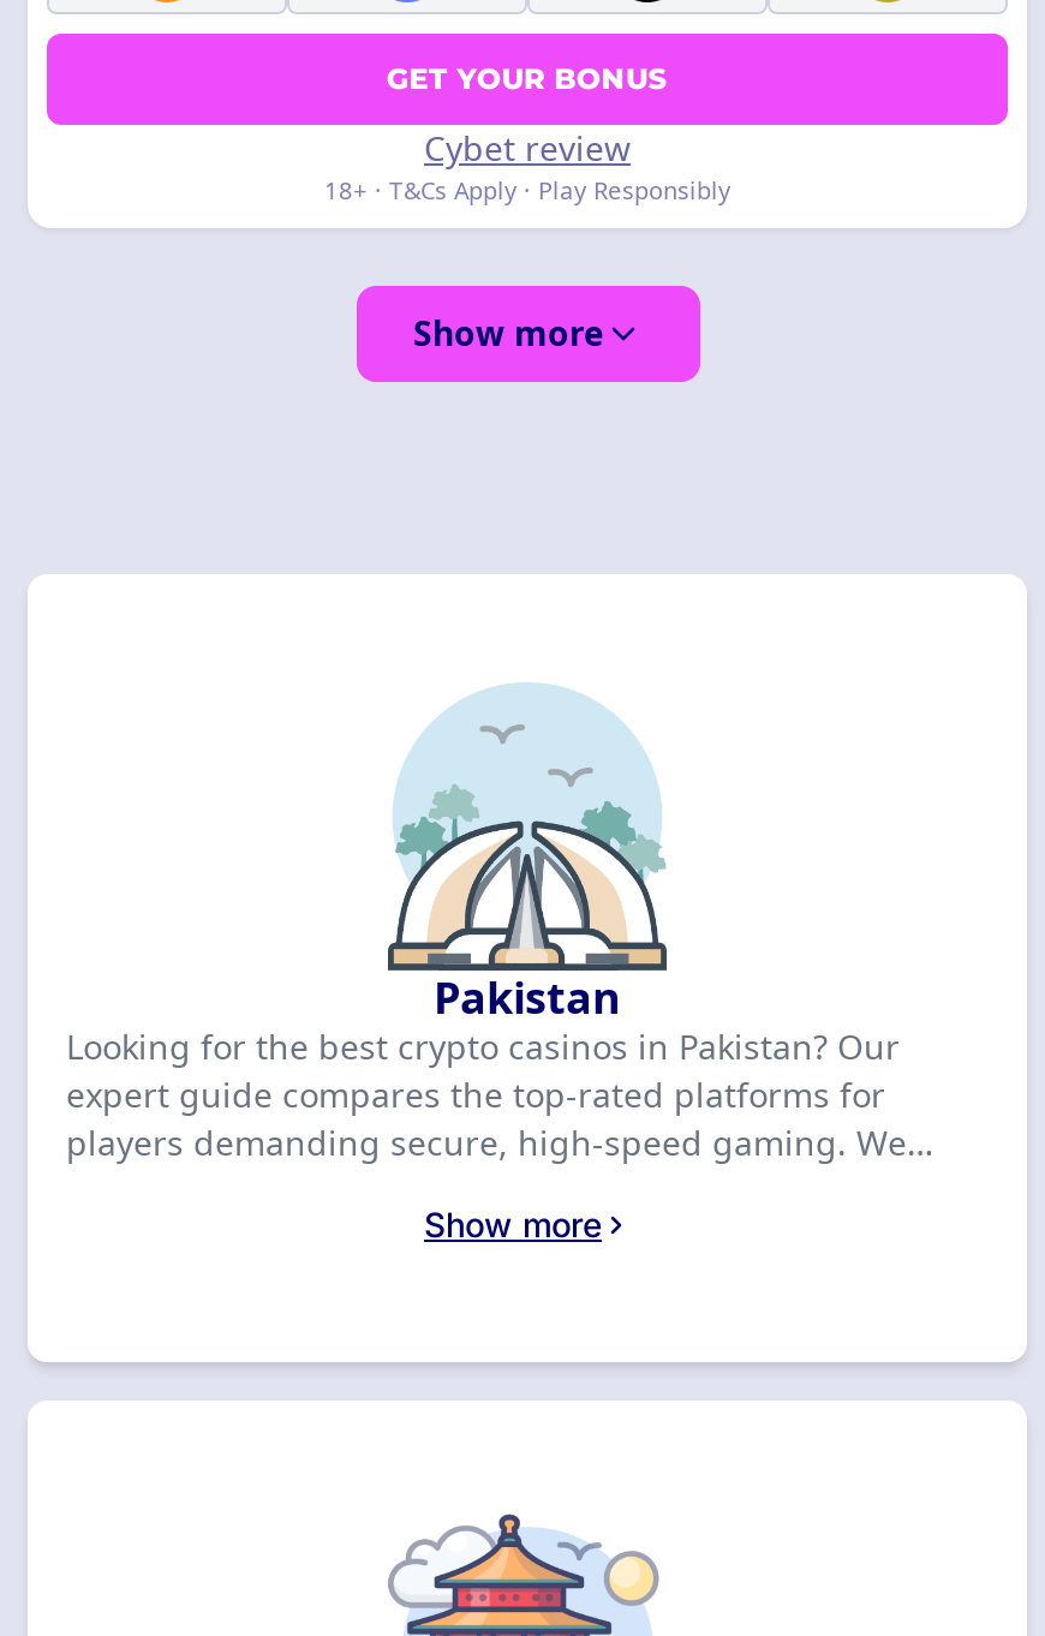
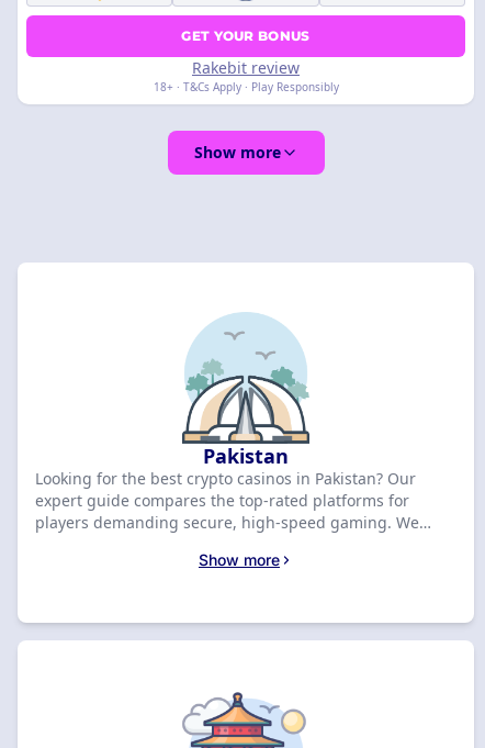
- Cybet review
+ Rakebit review
